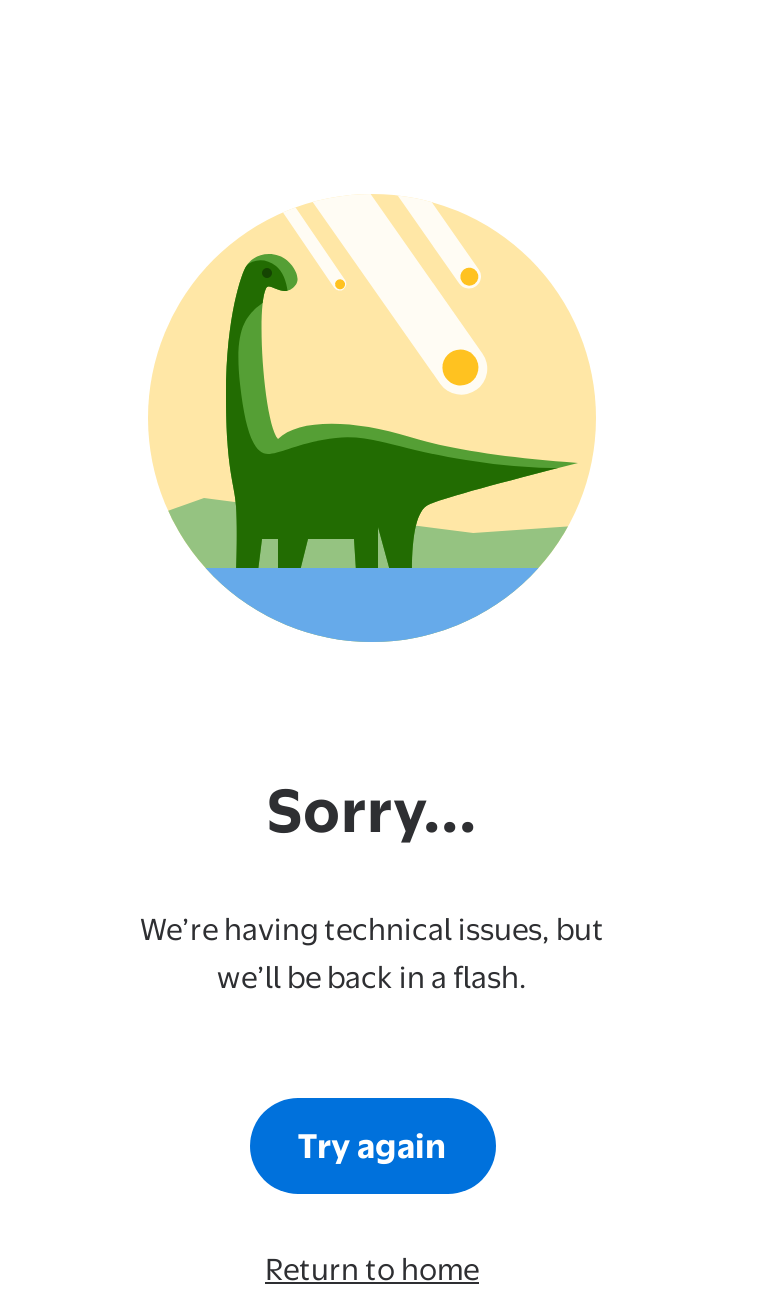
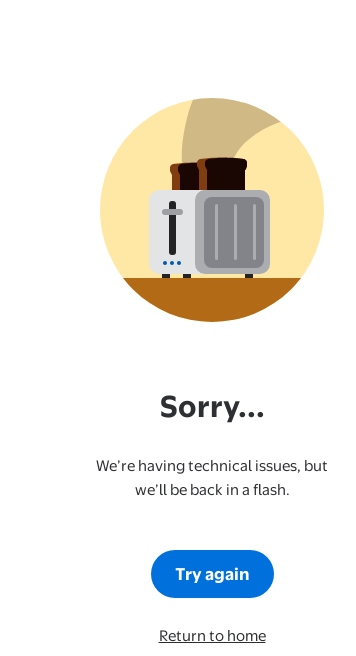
- [image]
+ [image]
